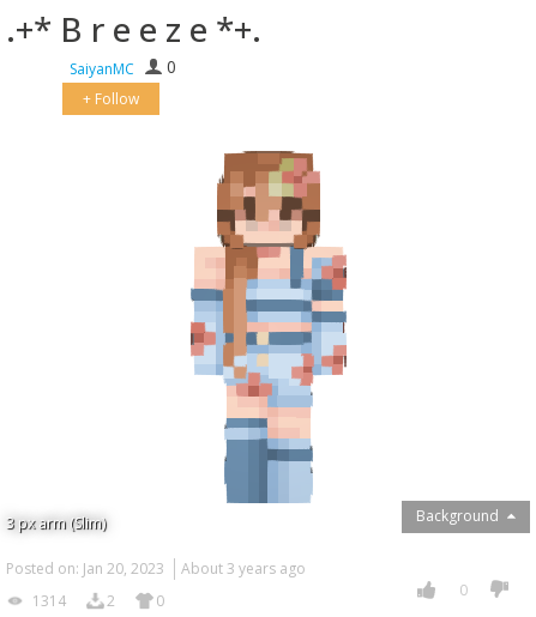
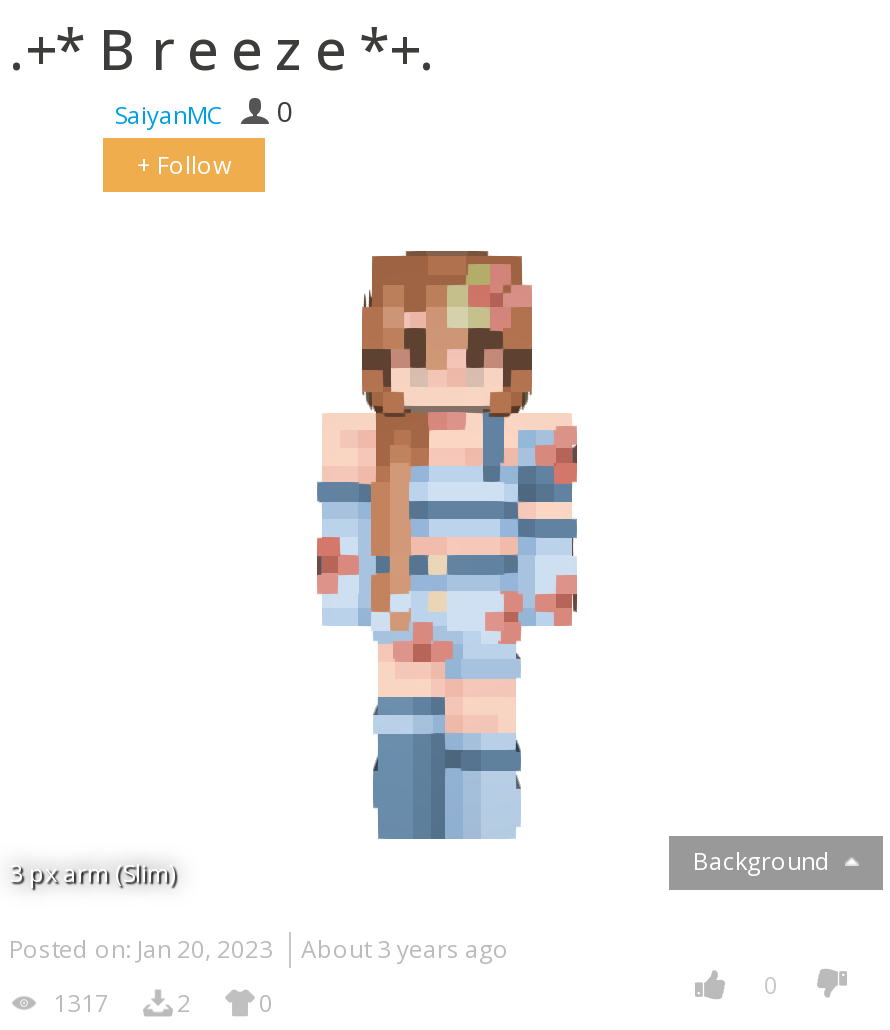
- 1314 2 0
+ 1317 2 0
